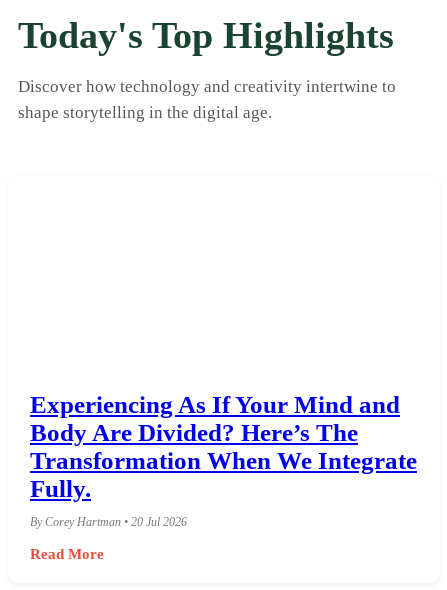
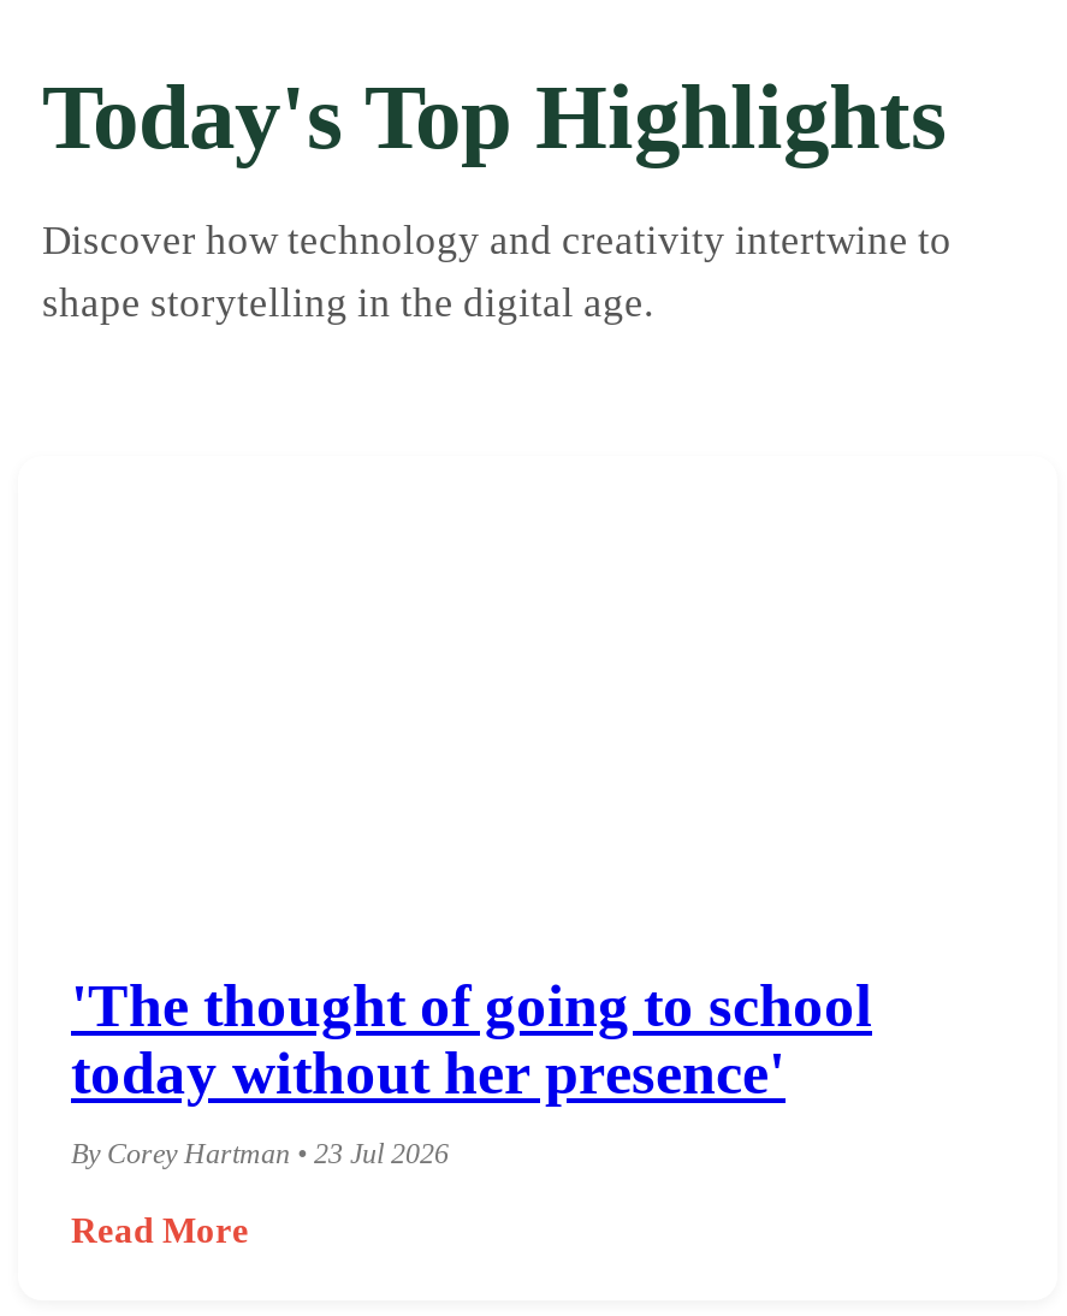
- Experiencing As If Your Mind and
- Body Are Divided? Here’s The
- Transformation When We Integrate
- Fully.
+ 'The thought of going to school
+ today without her presence'

- By Corey Hartman • 20 Jul 2026
+ By Corey Hartman • 23 Jul 2026
